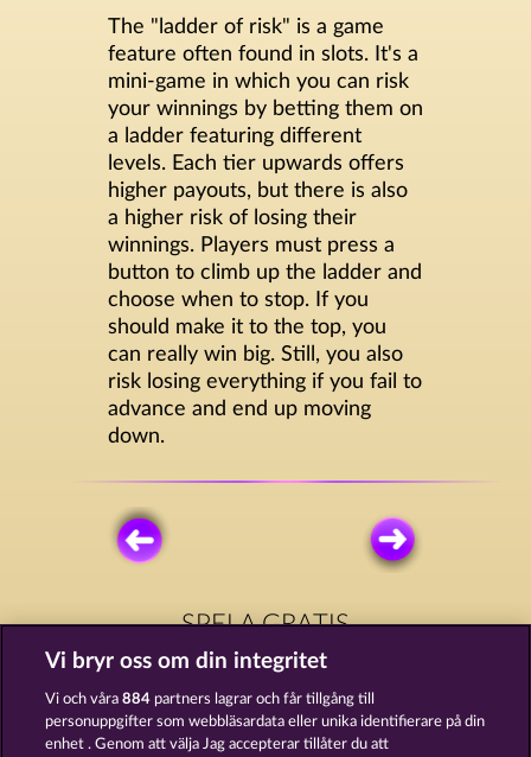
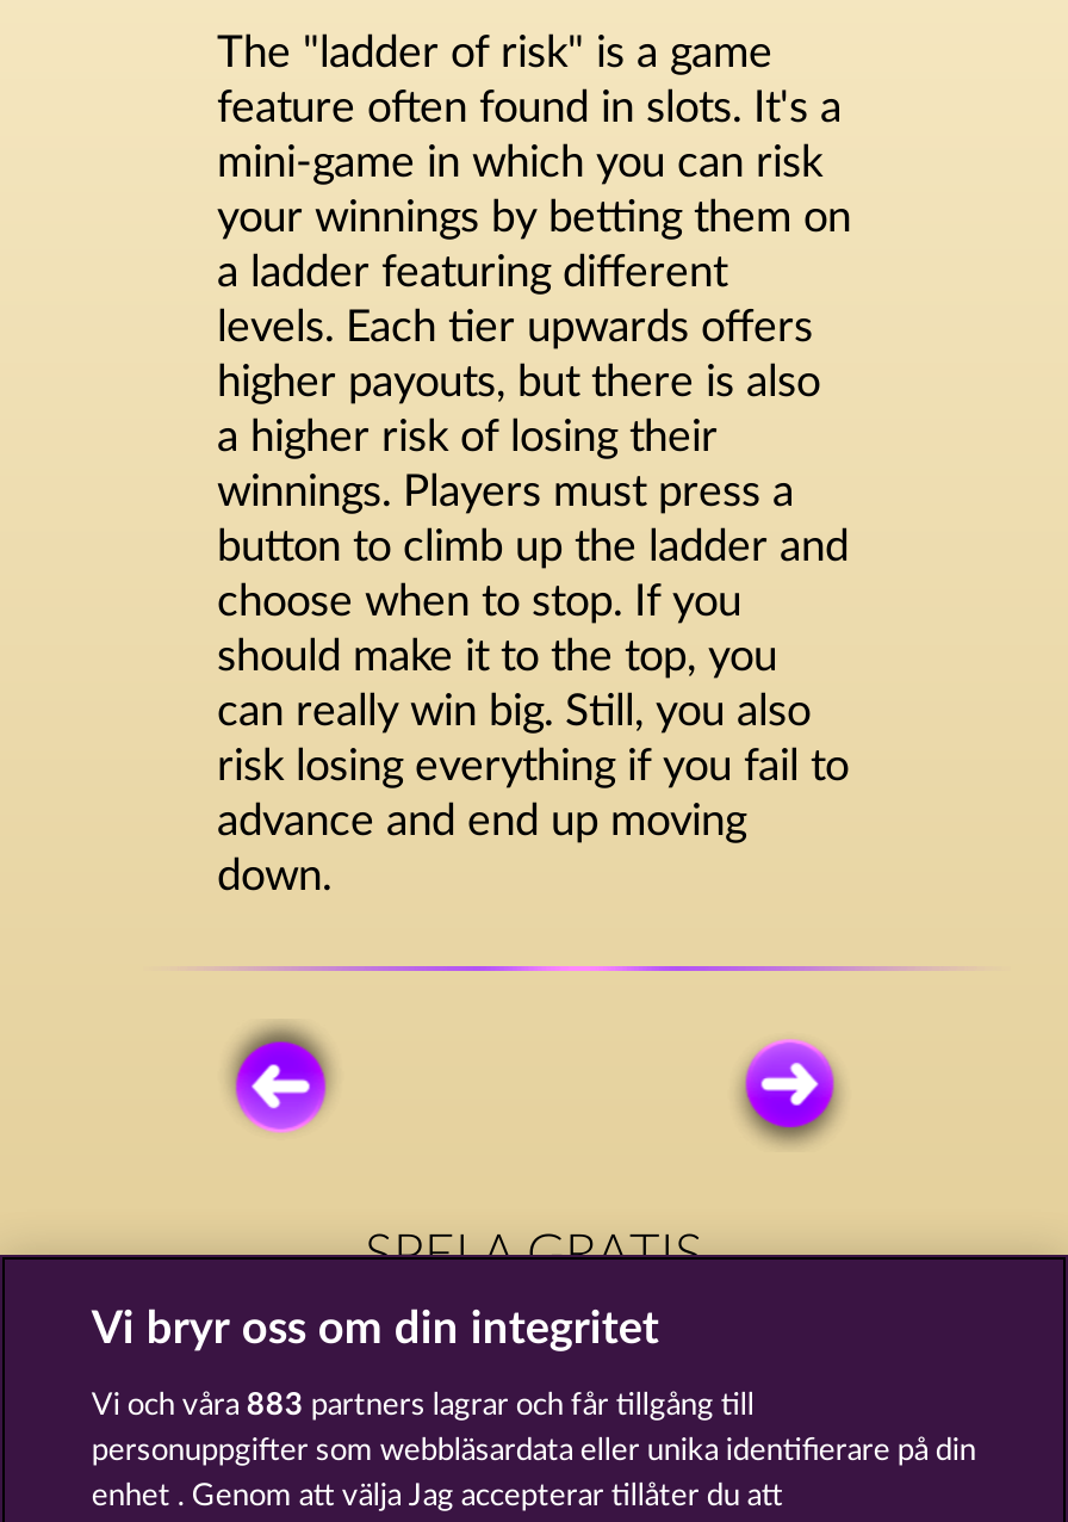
- Vi och våra 884 partners lagrar och får tillgång till
+ Vi och våra 883 partners lagrar och får tillgång till
